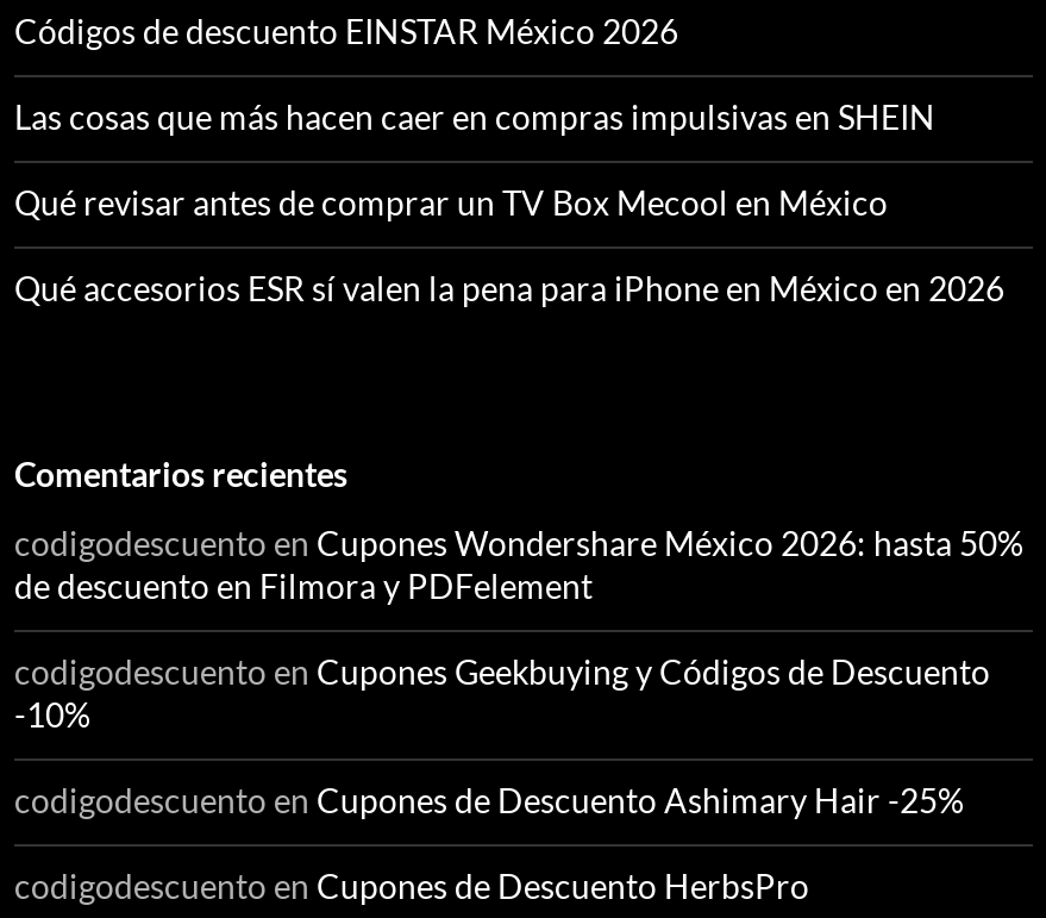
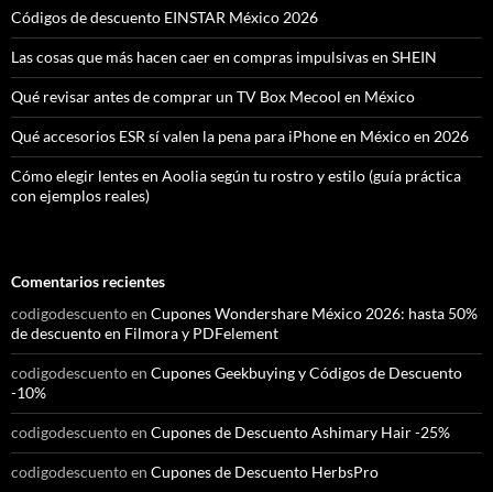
+ Cómo elegir lentes en Aoolia según tu rostro y estilo (guía práctica
+ con ejemplos reales)
